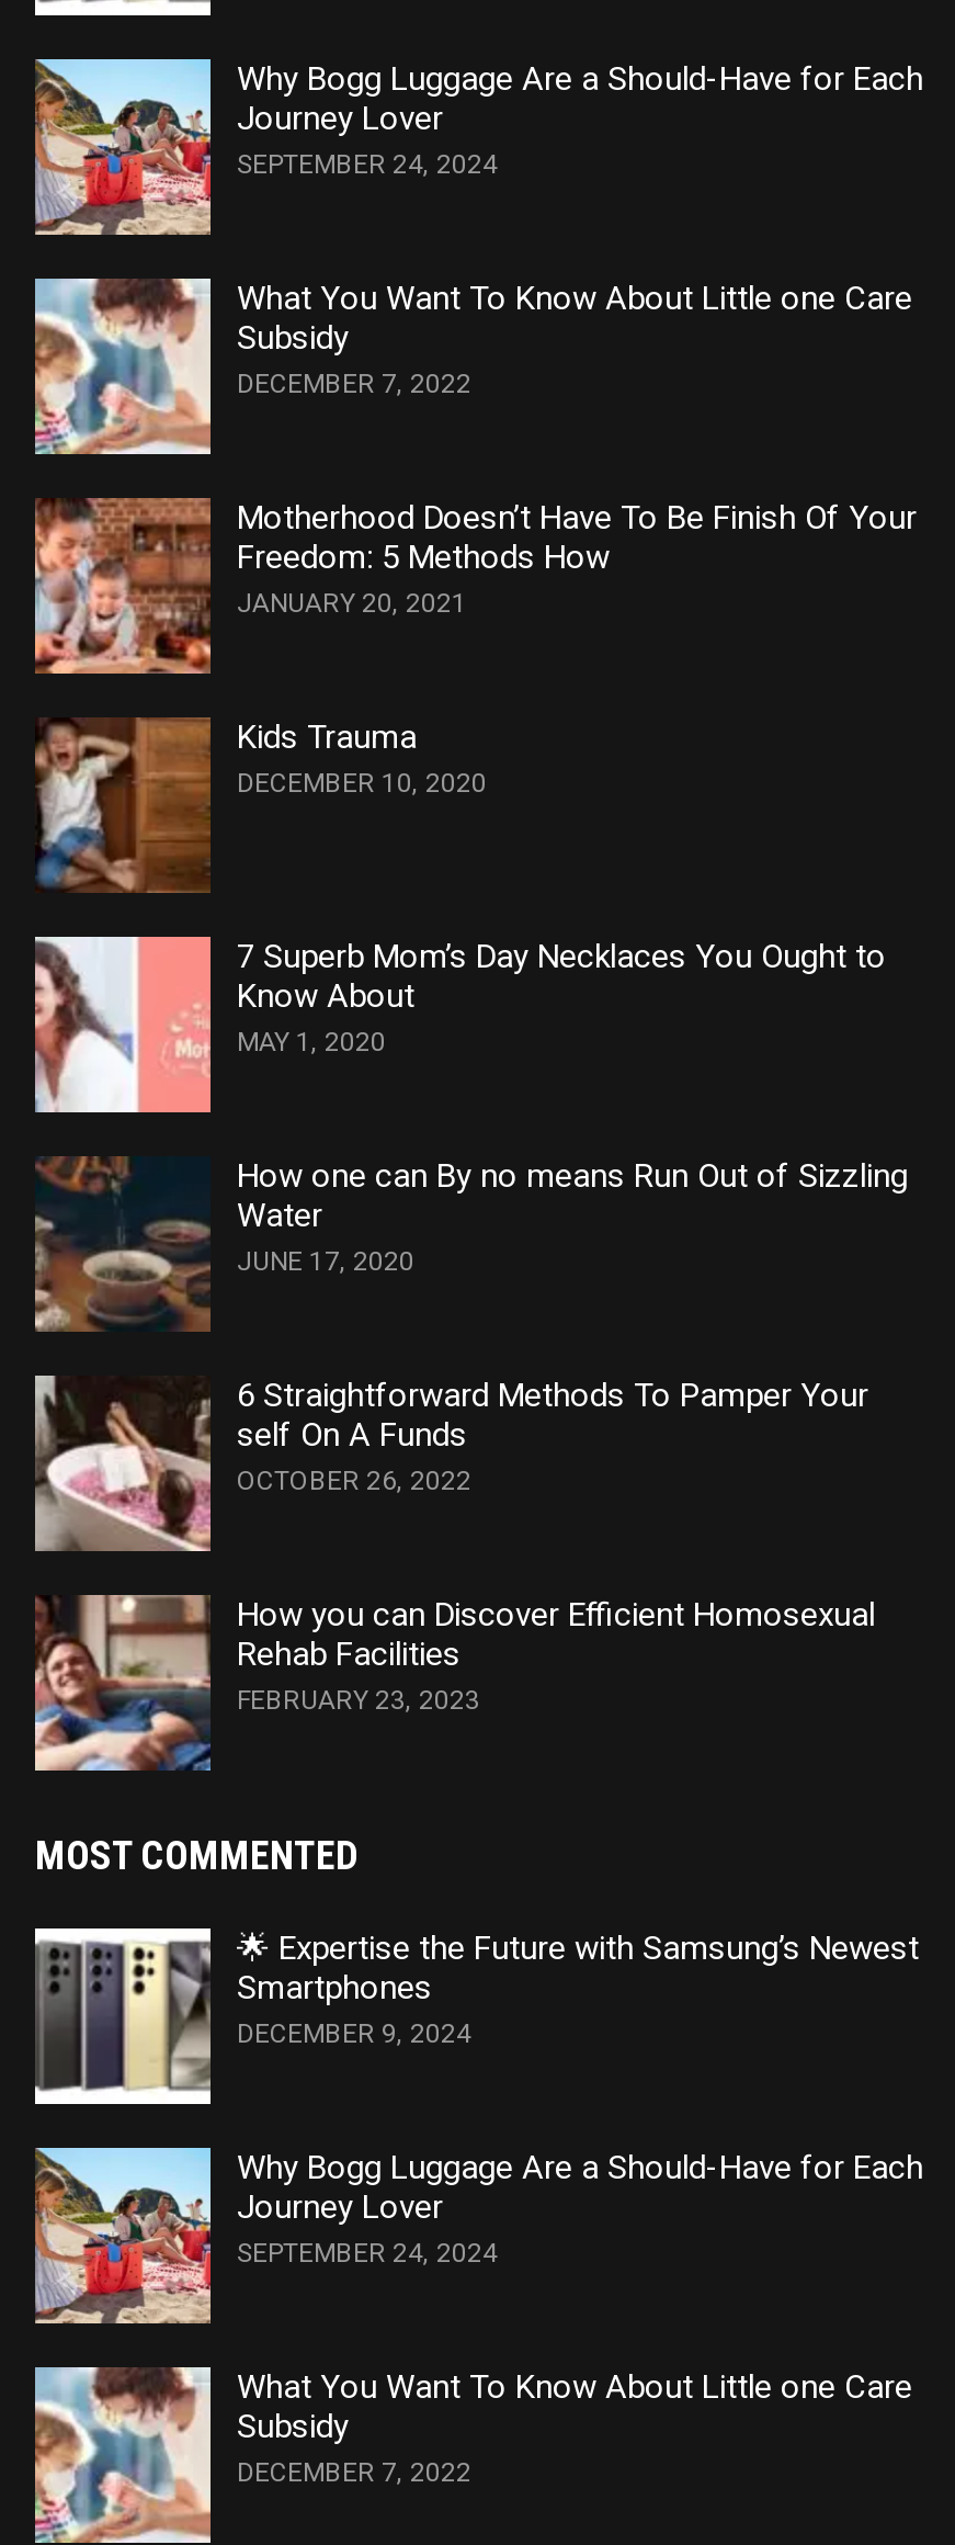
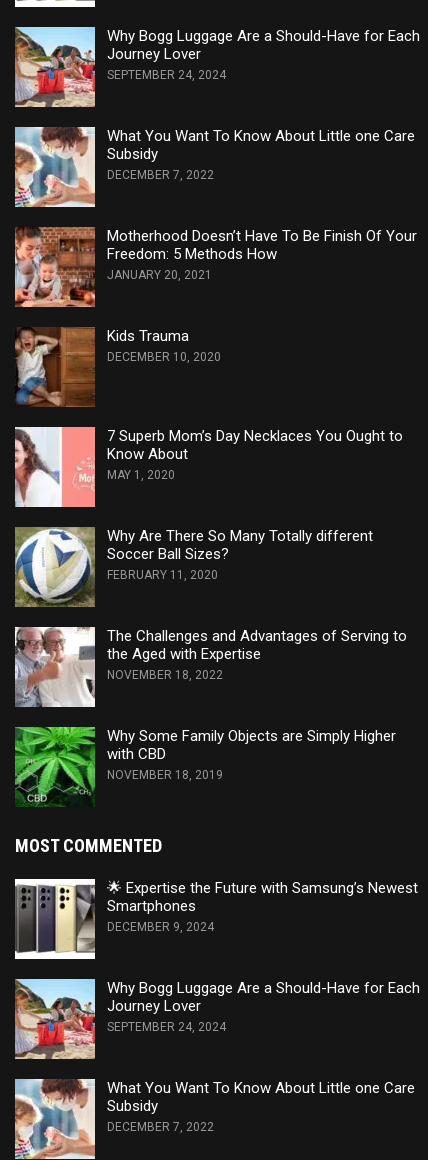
- [image]
- How one can By no means Run Out of Sizzling
- Water
- JUNE 17, 2020
+ [image]
+ Why Are There So Many Totally different
+ Soccer Ball Sizes?
+ FEBRUARY 11, 2020

- [image]
- 6 Straightforward Methods To Pamper Your
- self On A Funds
- OCTOBER 26, 2022
+ [image]
+ The Challenges and Advantages of Serving to
+ the Aged with Expertise
+ NOVEMBER 18, 2022

- [image]
- How you can Discover Efficient Homosexual
- Rehab Facilities
- FEBRUARY 23, 2023
+ [image]
+ Why Some Family Objects are Simply Higher
+ with CBD
+ NOVEMBER 18, 2019
